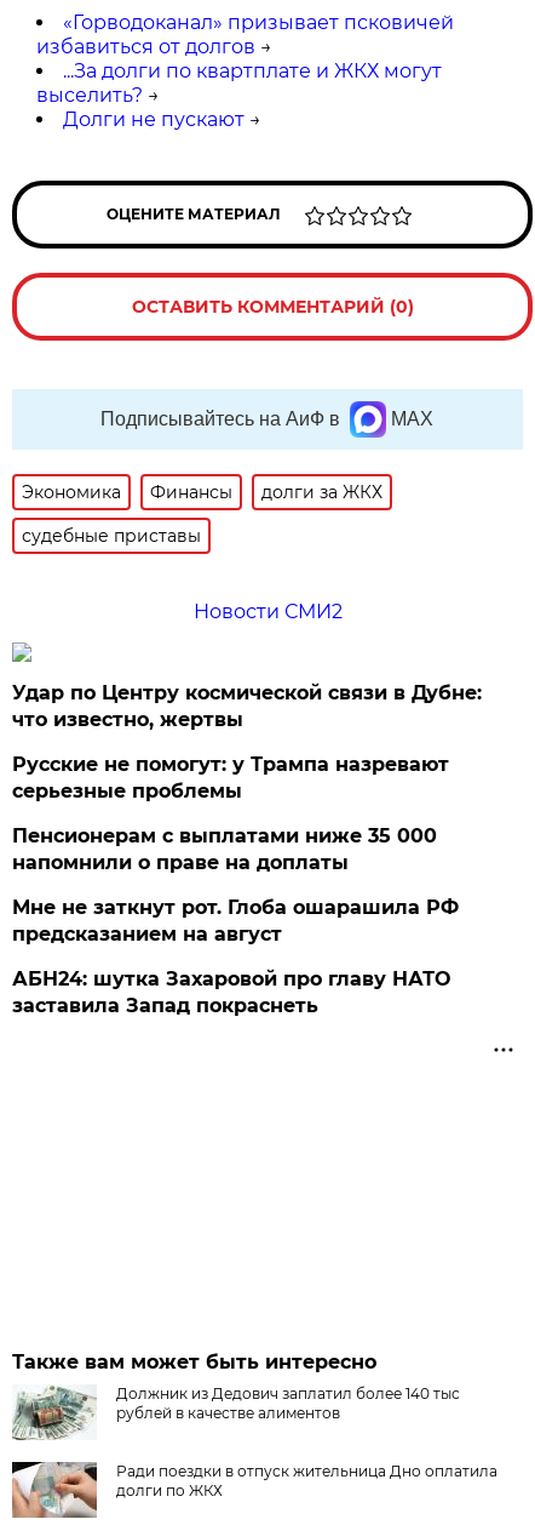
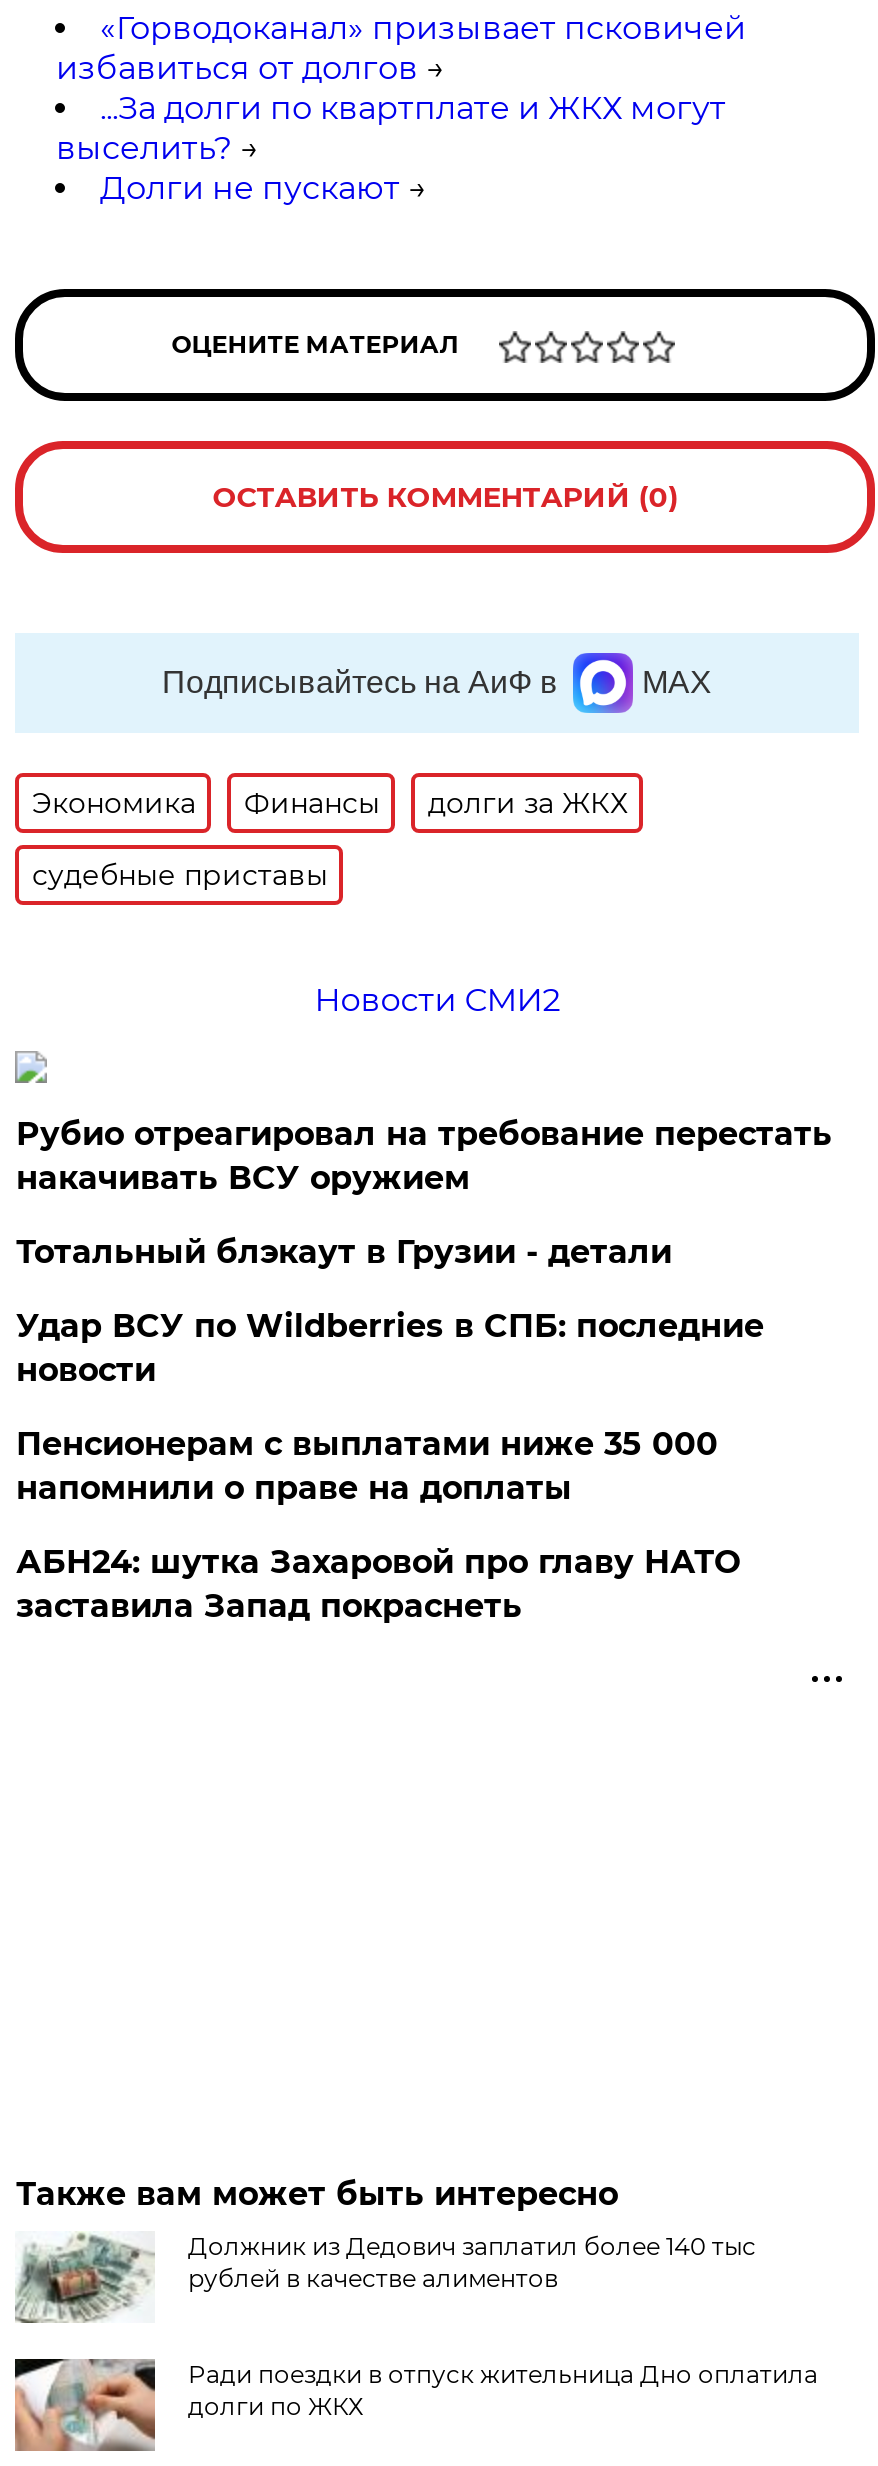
- Удар по Центру космической связи в Дубне:
- что известно, жертвы
- Русские не помогут: у Трампа назревают
- серьезные проблемы
+ Рубио отреагировал на требование перестать
+ накачивать ВСУ оружием
+ Тотальный блэкаут в Грузии - детали
+ Удар ВСУ по Wildberries в СПБ: последние
+ новости

moved down: Пенсионерам с выплатами ниже 35 000 | напомнили о праве на доплаты

- Мне не заткнут рот. Глоба ошарашила РФ
- предсказанием на август
